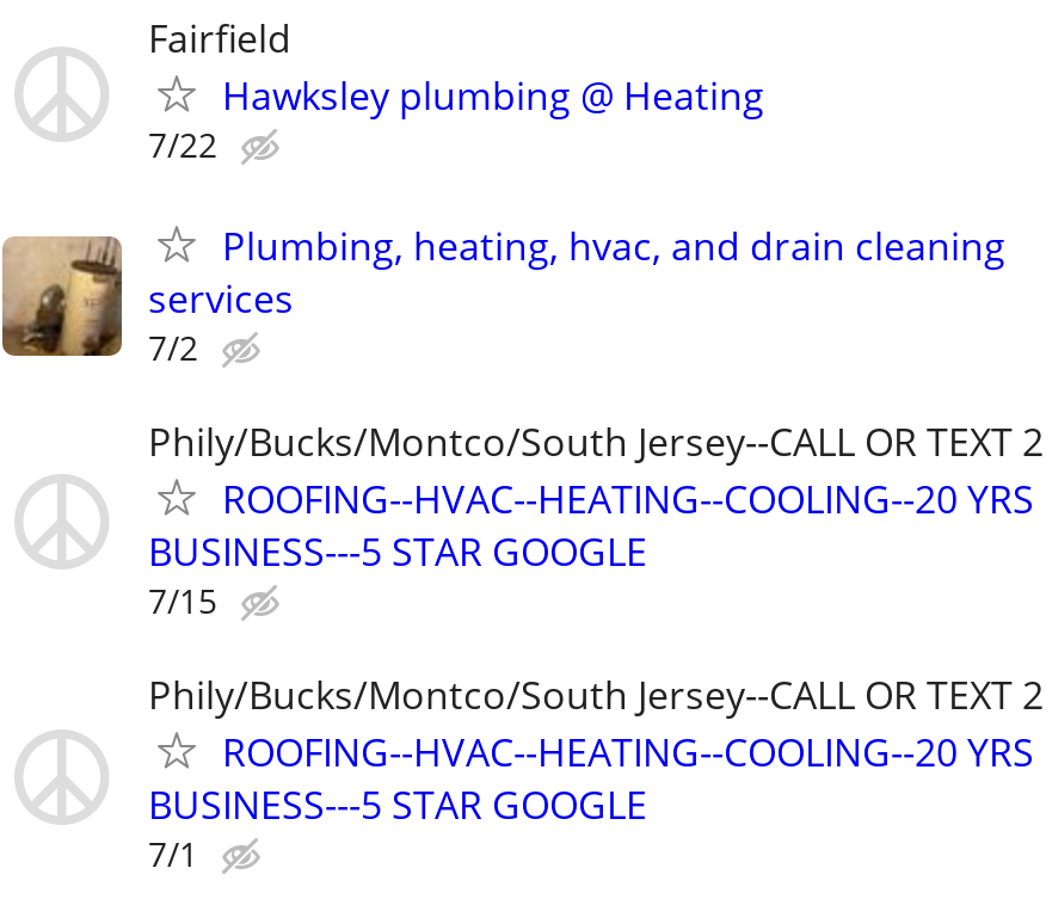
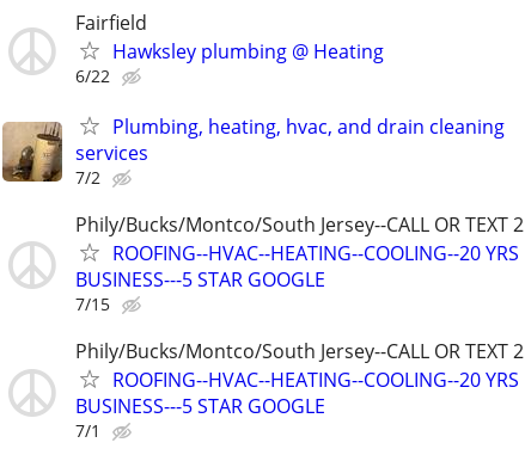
- 7/22
+ 6/22
